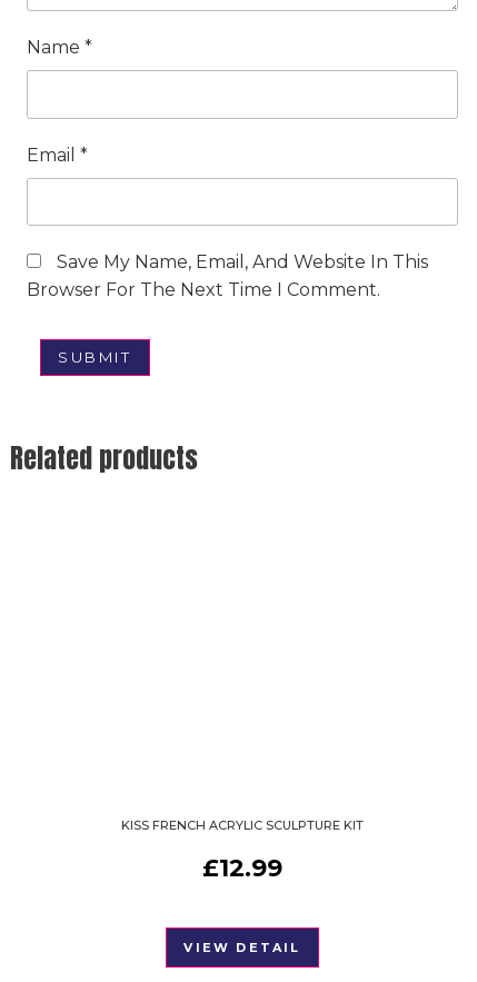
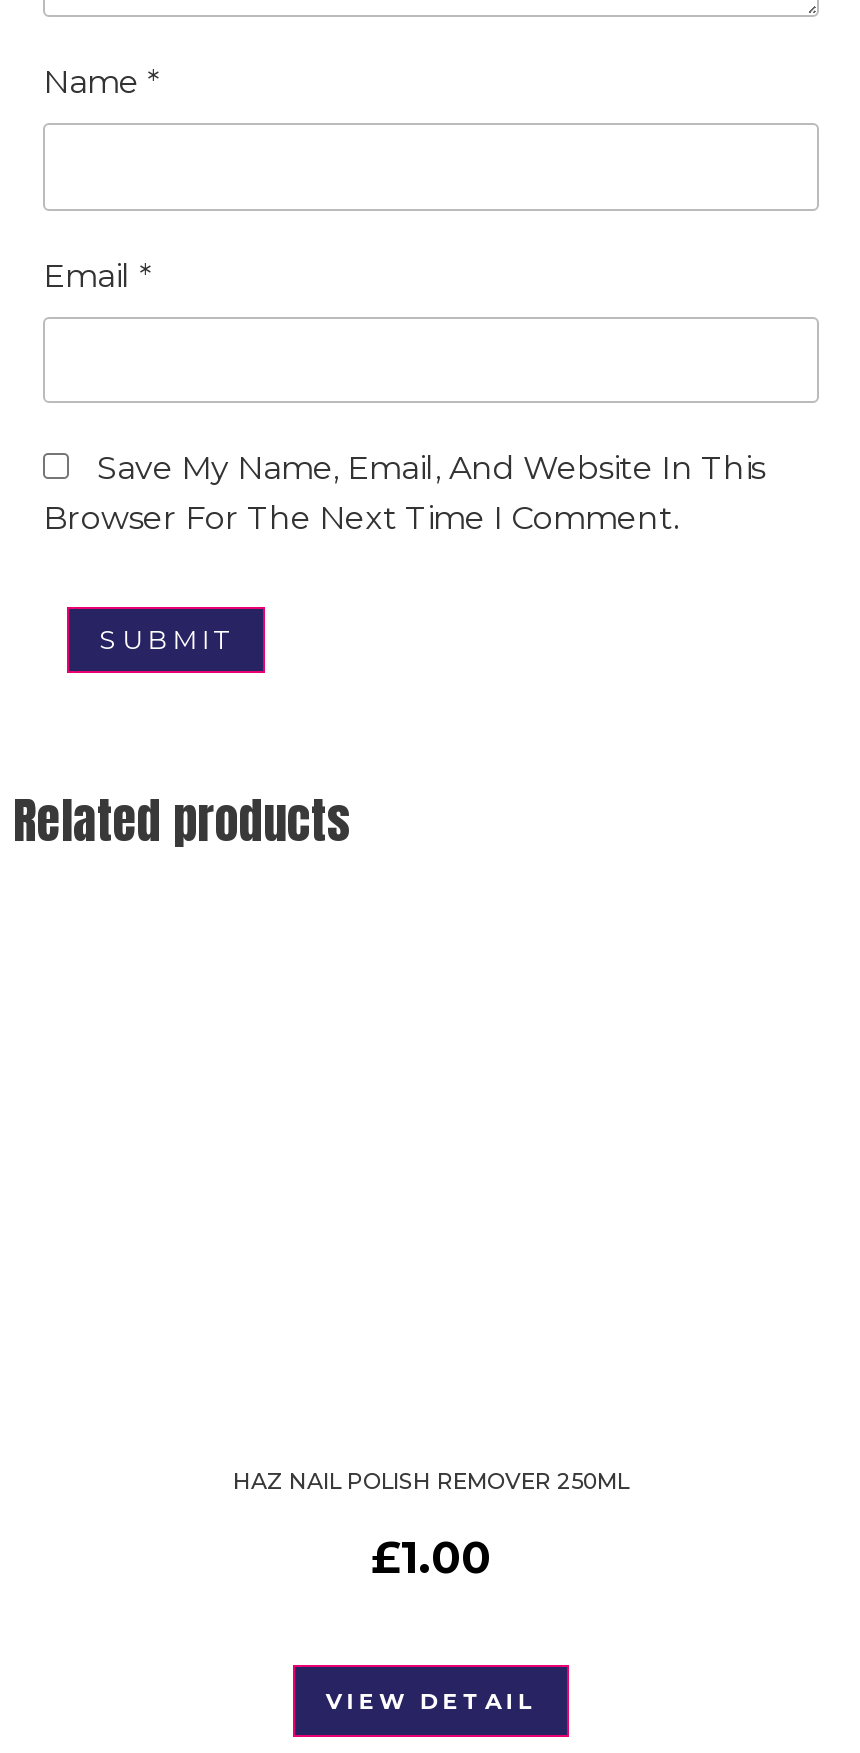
- KISS FRENCH ACRYLIC SCULPTURE KIT
+ HAZ NAIL POLISH REMOVER 250ML

- £12.99
+ £1.00
